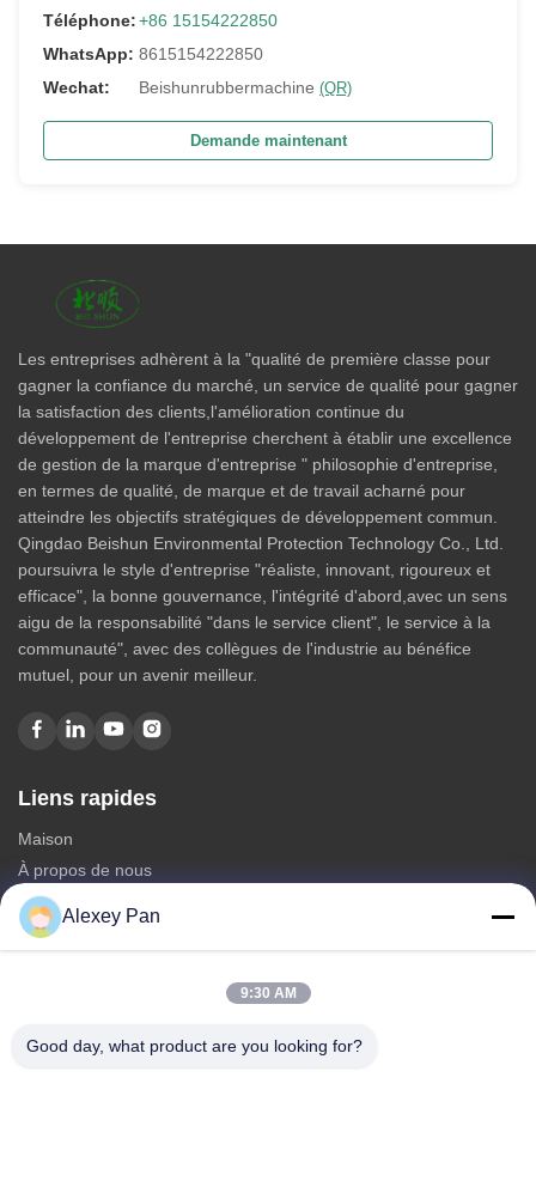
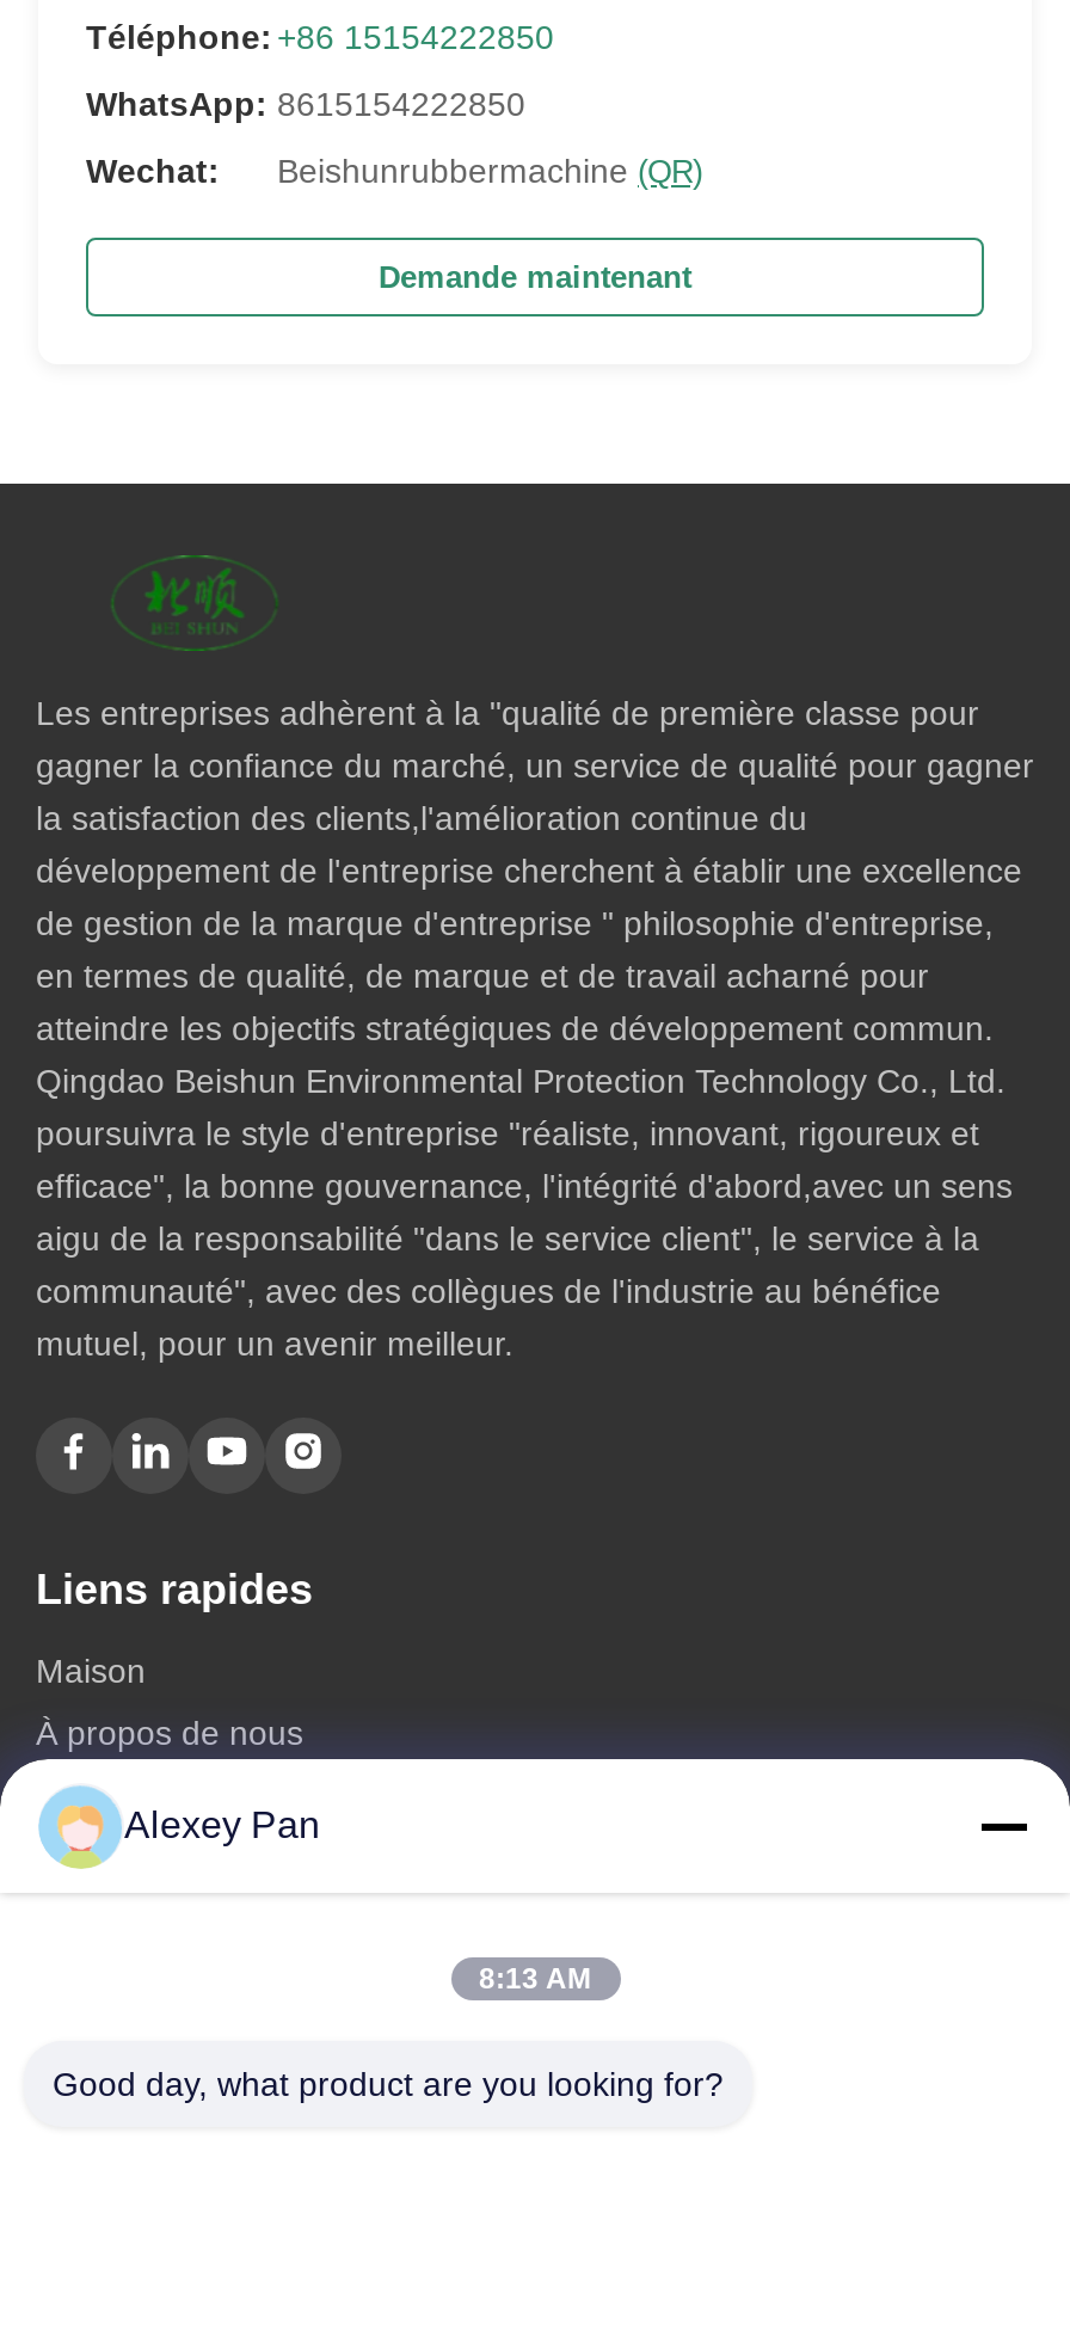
- 9:30 AM
+ 8:13 AM
